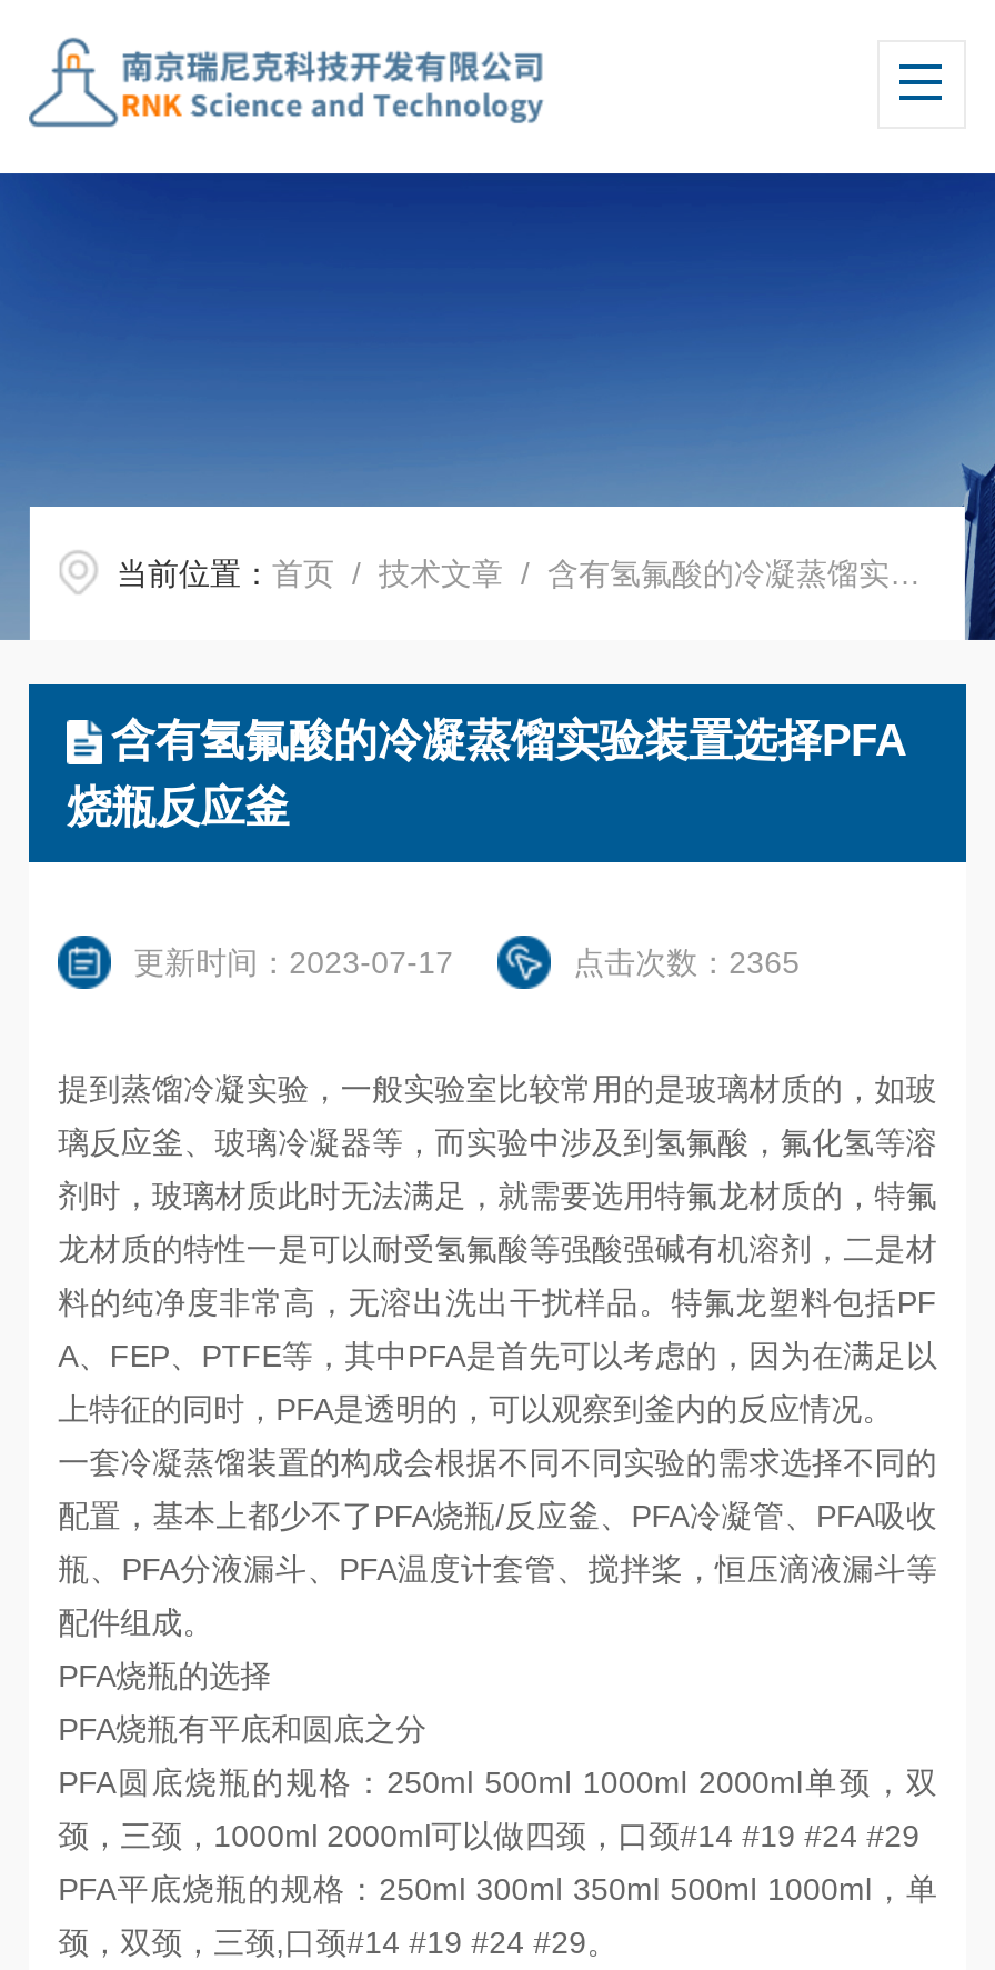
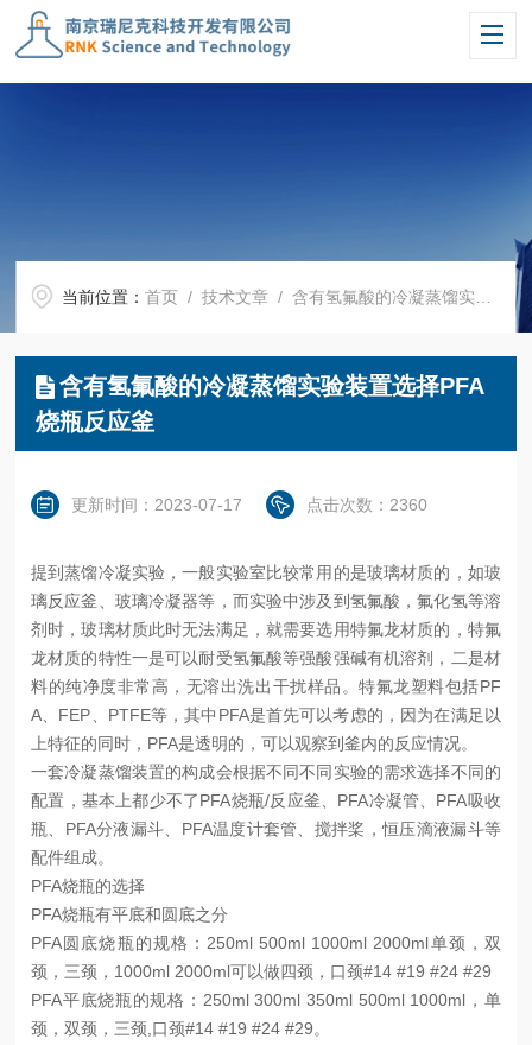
- 点击次数：2365
+ 点击次数：2360
